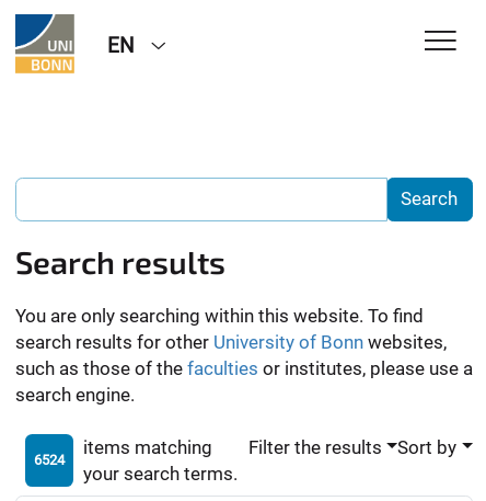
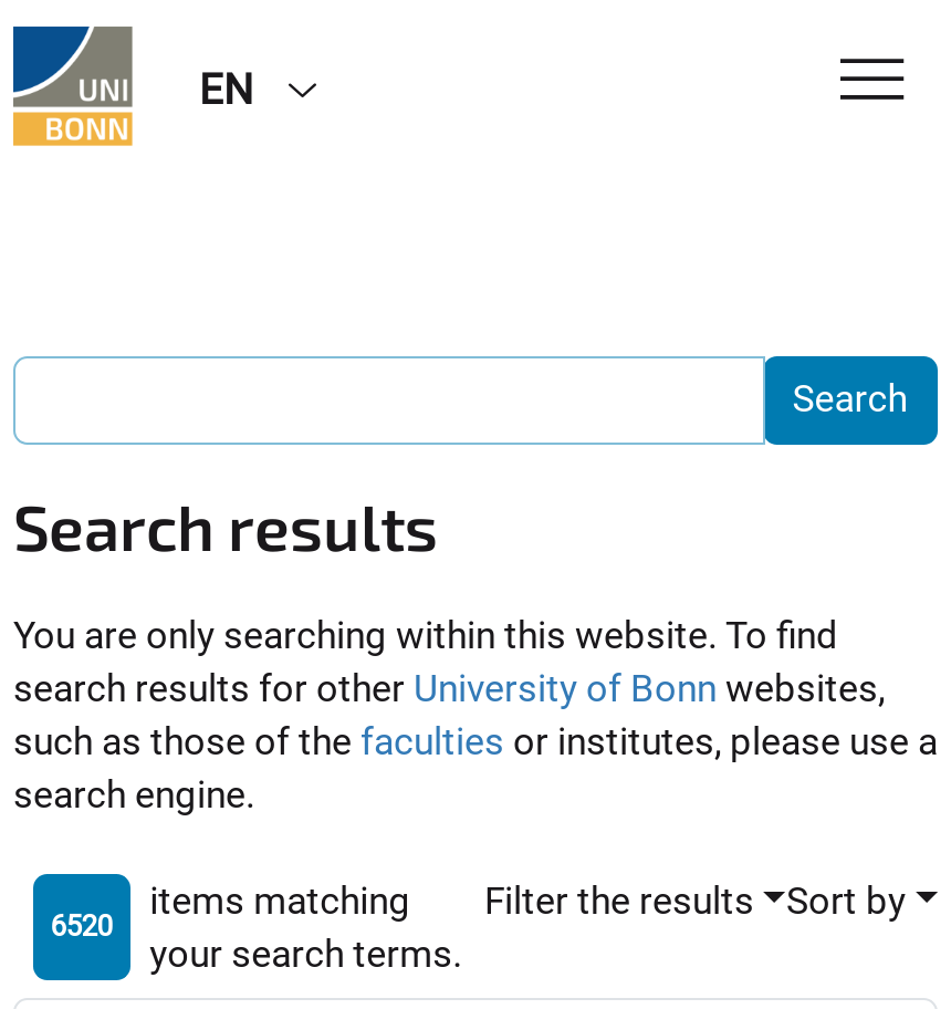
- 6524
+ 6520
